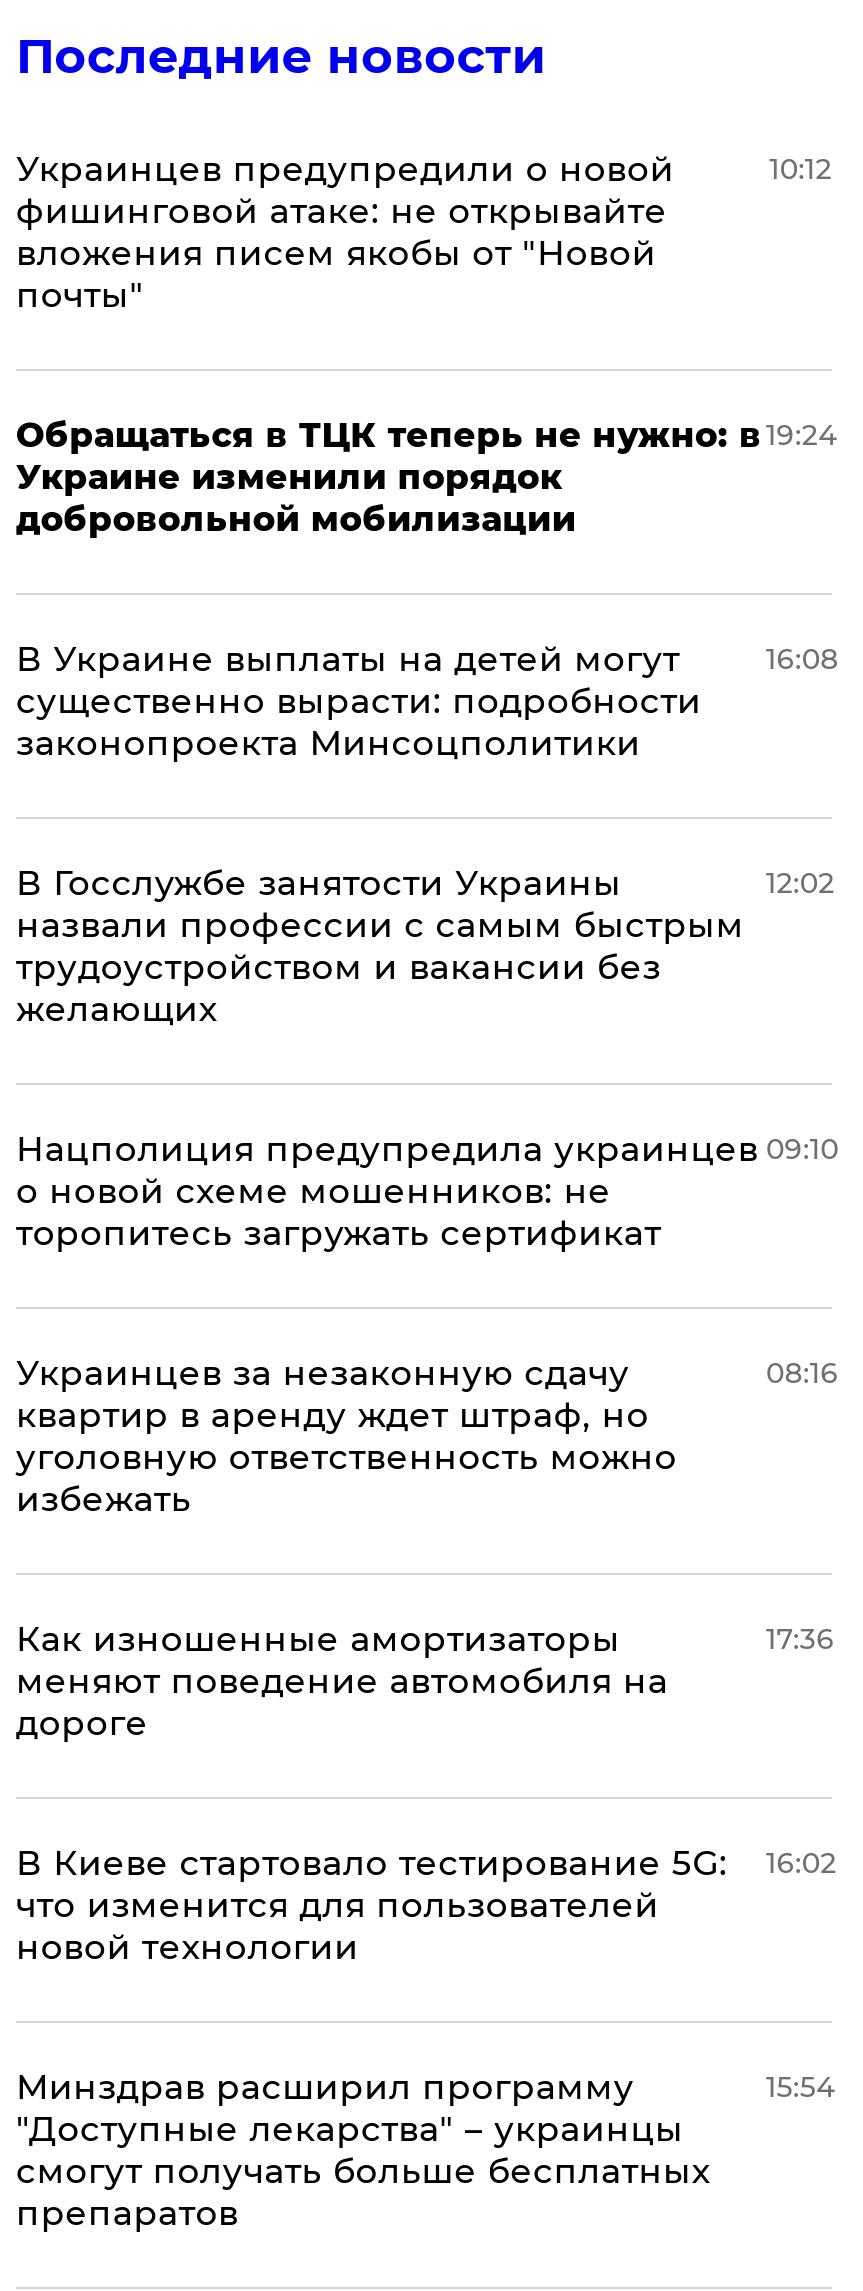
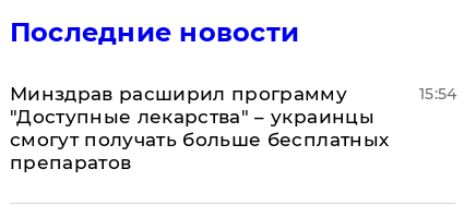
- Украинцев предупредили о новой
- фишинговой атаке: не открывайте
- вложения писем якобы от "Новой
- почты"

- 10:12

- Обращаться в ТЦК теперь не нужно: в
- Украине изменили порядок
- добровольной мобилизации

- 19:24

- В Украине выплаты на детей могут
- существенно вырасти: подробности
- законопроекта Минсоцполитики

- 16:08

- В Госслужбе занятости Украины
- назвали профессии с самым быстрым
- трудоустройством и вакансии без
- желающих

- 12:02

- Нацполиция предупредила украинцев
- о новой схеме мошенников: не
- торопитесь загружать сертификат

- 09:10

- Украинцев за незаконную сдачу
- квартир в аренду ждет штраф, но
- уголовную ответственность можно
- избежать

- 08:16

- Как изношенные амортизаторы
- меняют поведение автомобиля на
- дороге

- 17:36

- В Киеве стартовало тестирование 5G:
- что изменится для пользователей
- новой технологии

- 16:02
